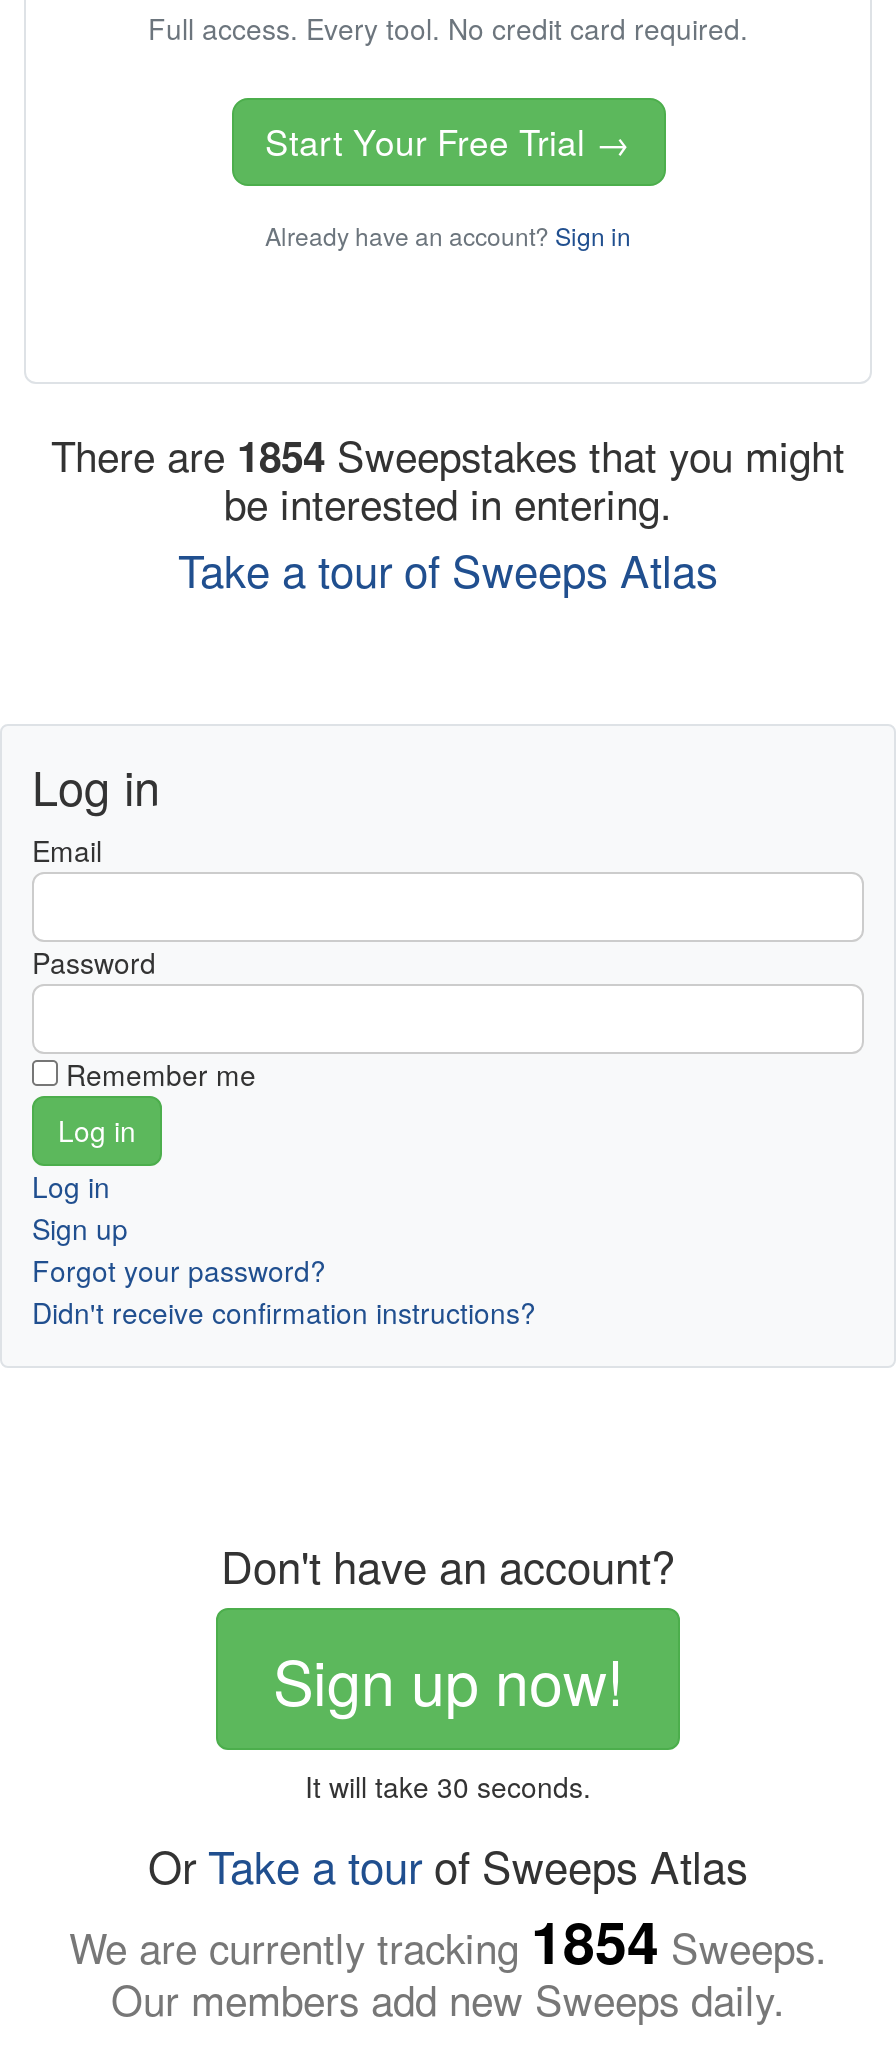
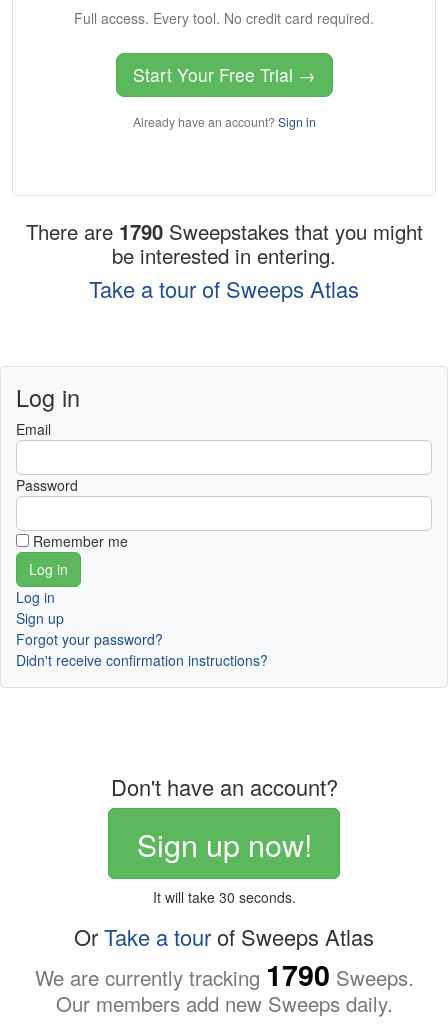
- There are 1854 Sweepstakes that you might
+ There are 1790 Sweepstakes that you might

- We are currently tracking 1854 Sweeps.
+ We are currently tracking 1790 Sweeps.
